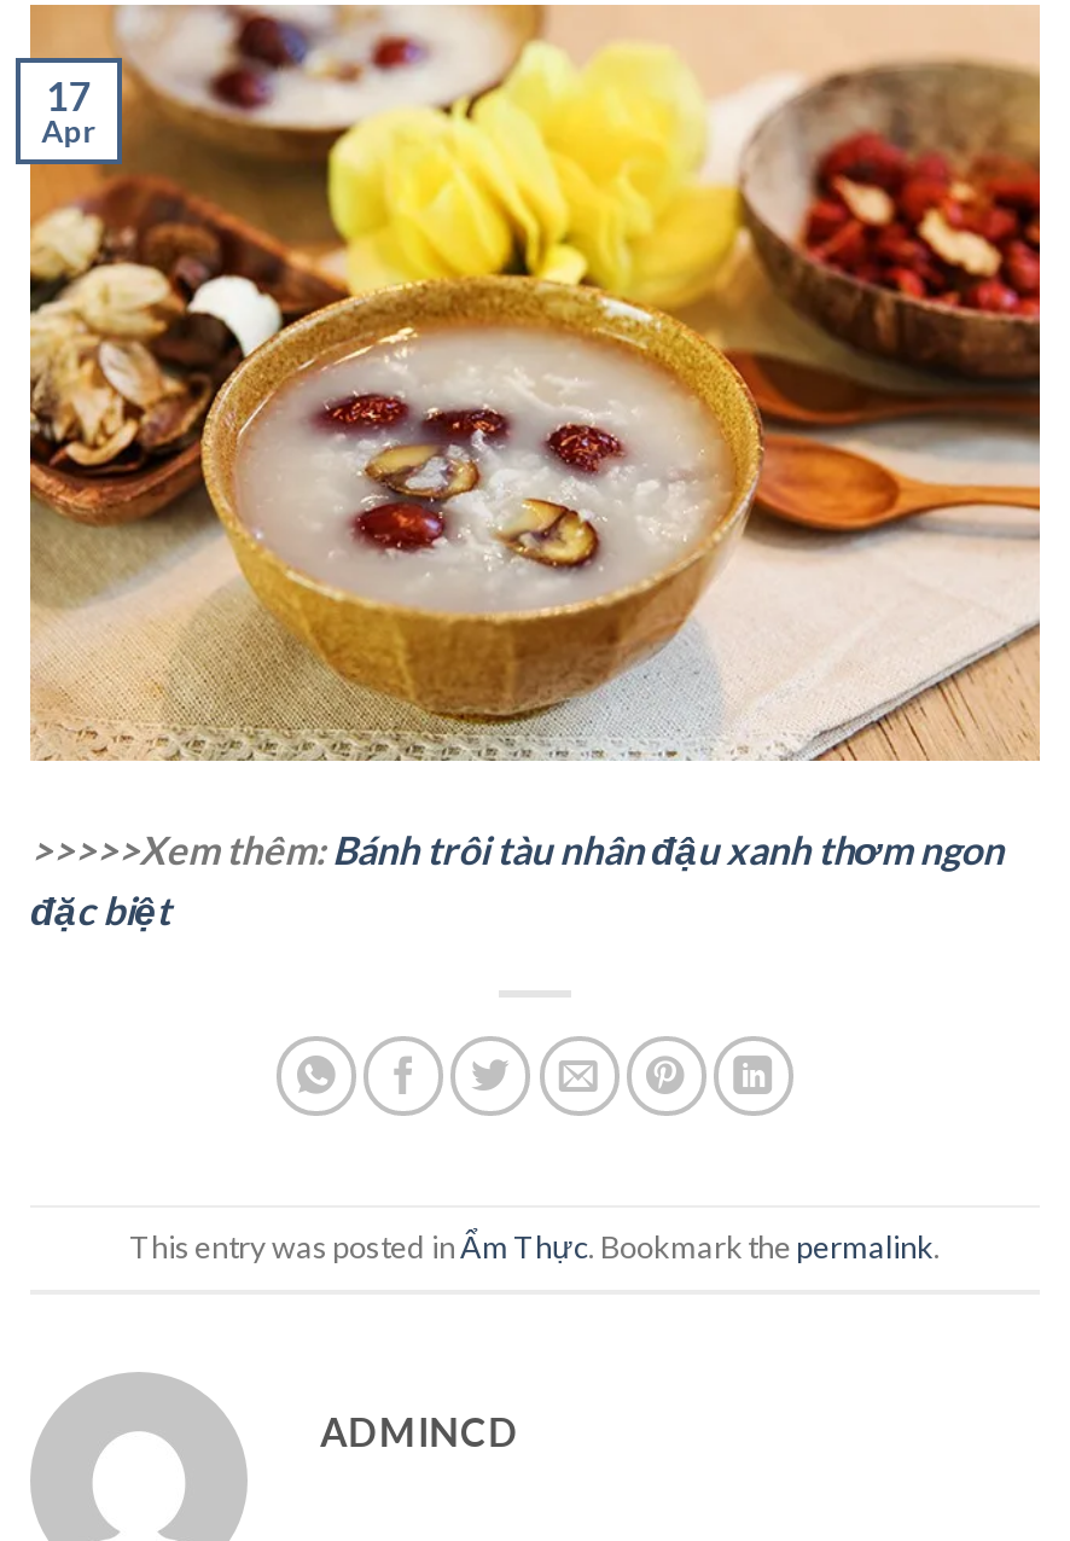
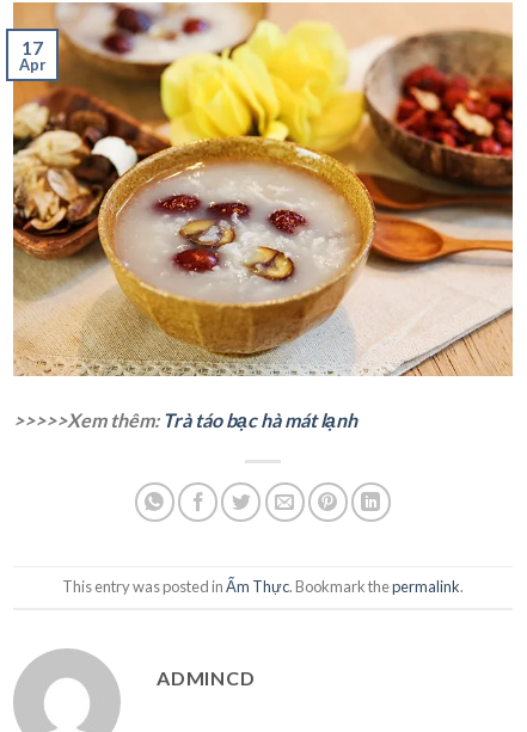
- >>>>>Xem thêm: Bánh trôi tàu nhân đậu xanh thơm ngon
- đặc biệt
+ >>>>>Xem thêm: Trà táo bạc hà mát lạnh
